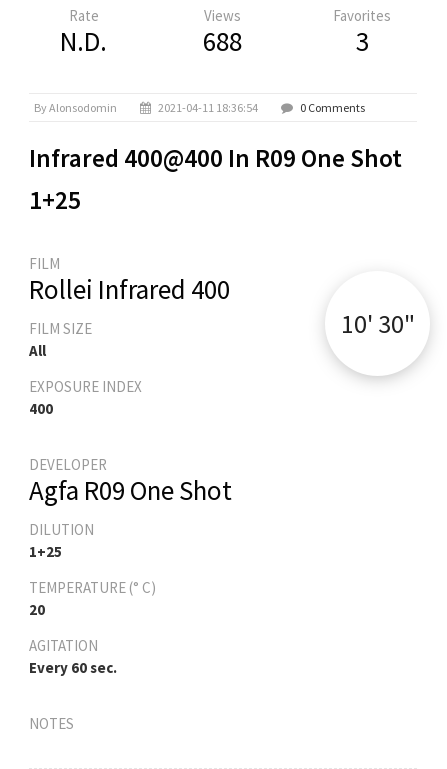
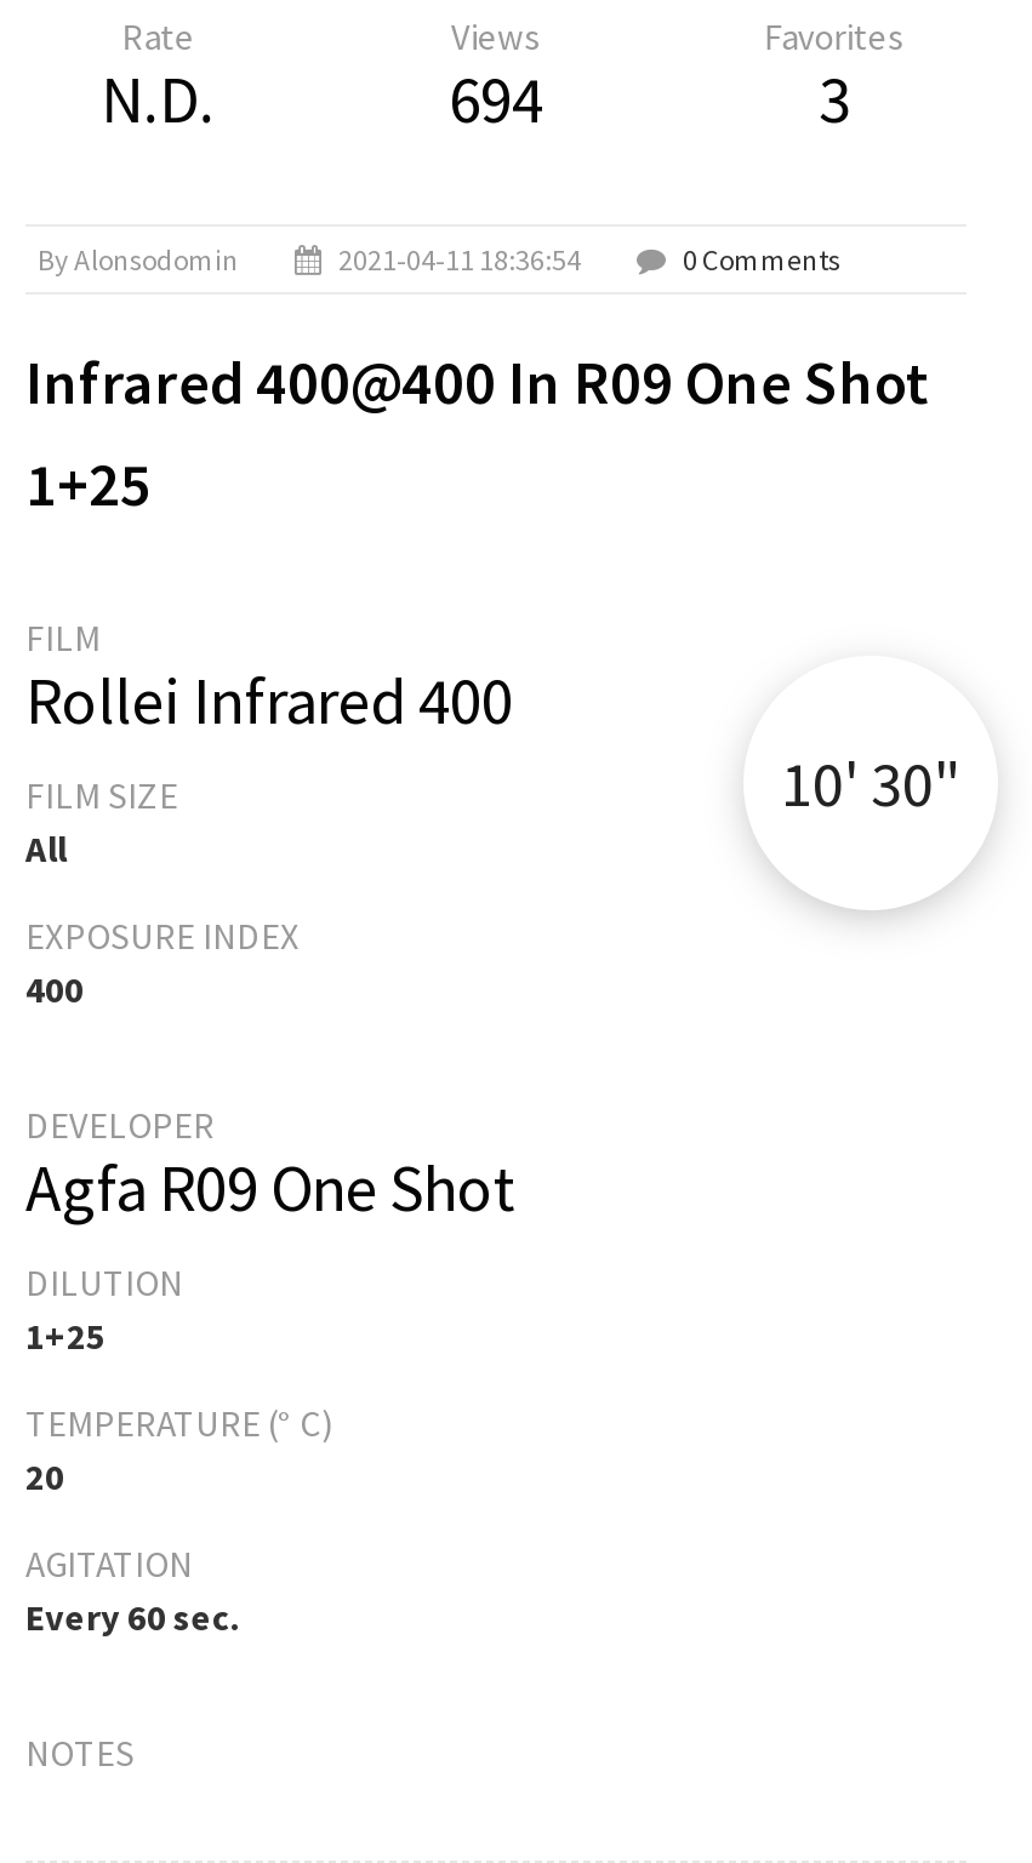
- 688
+ 694
